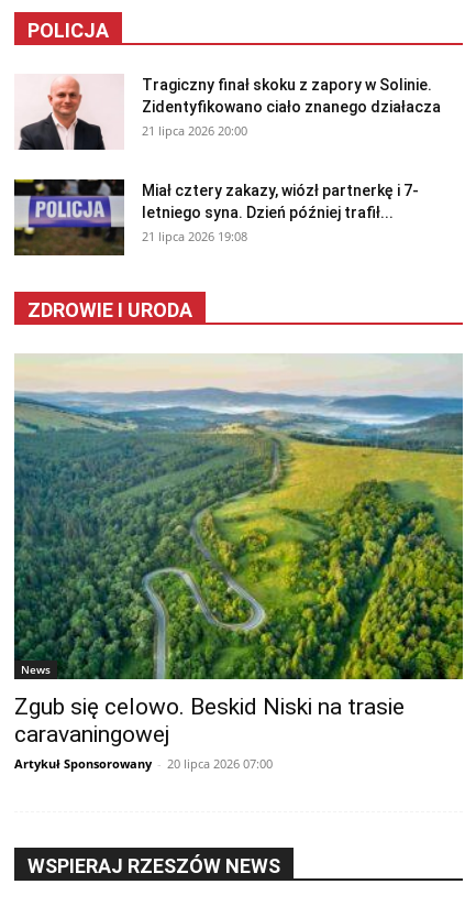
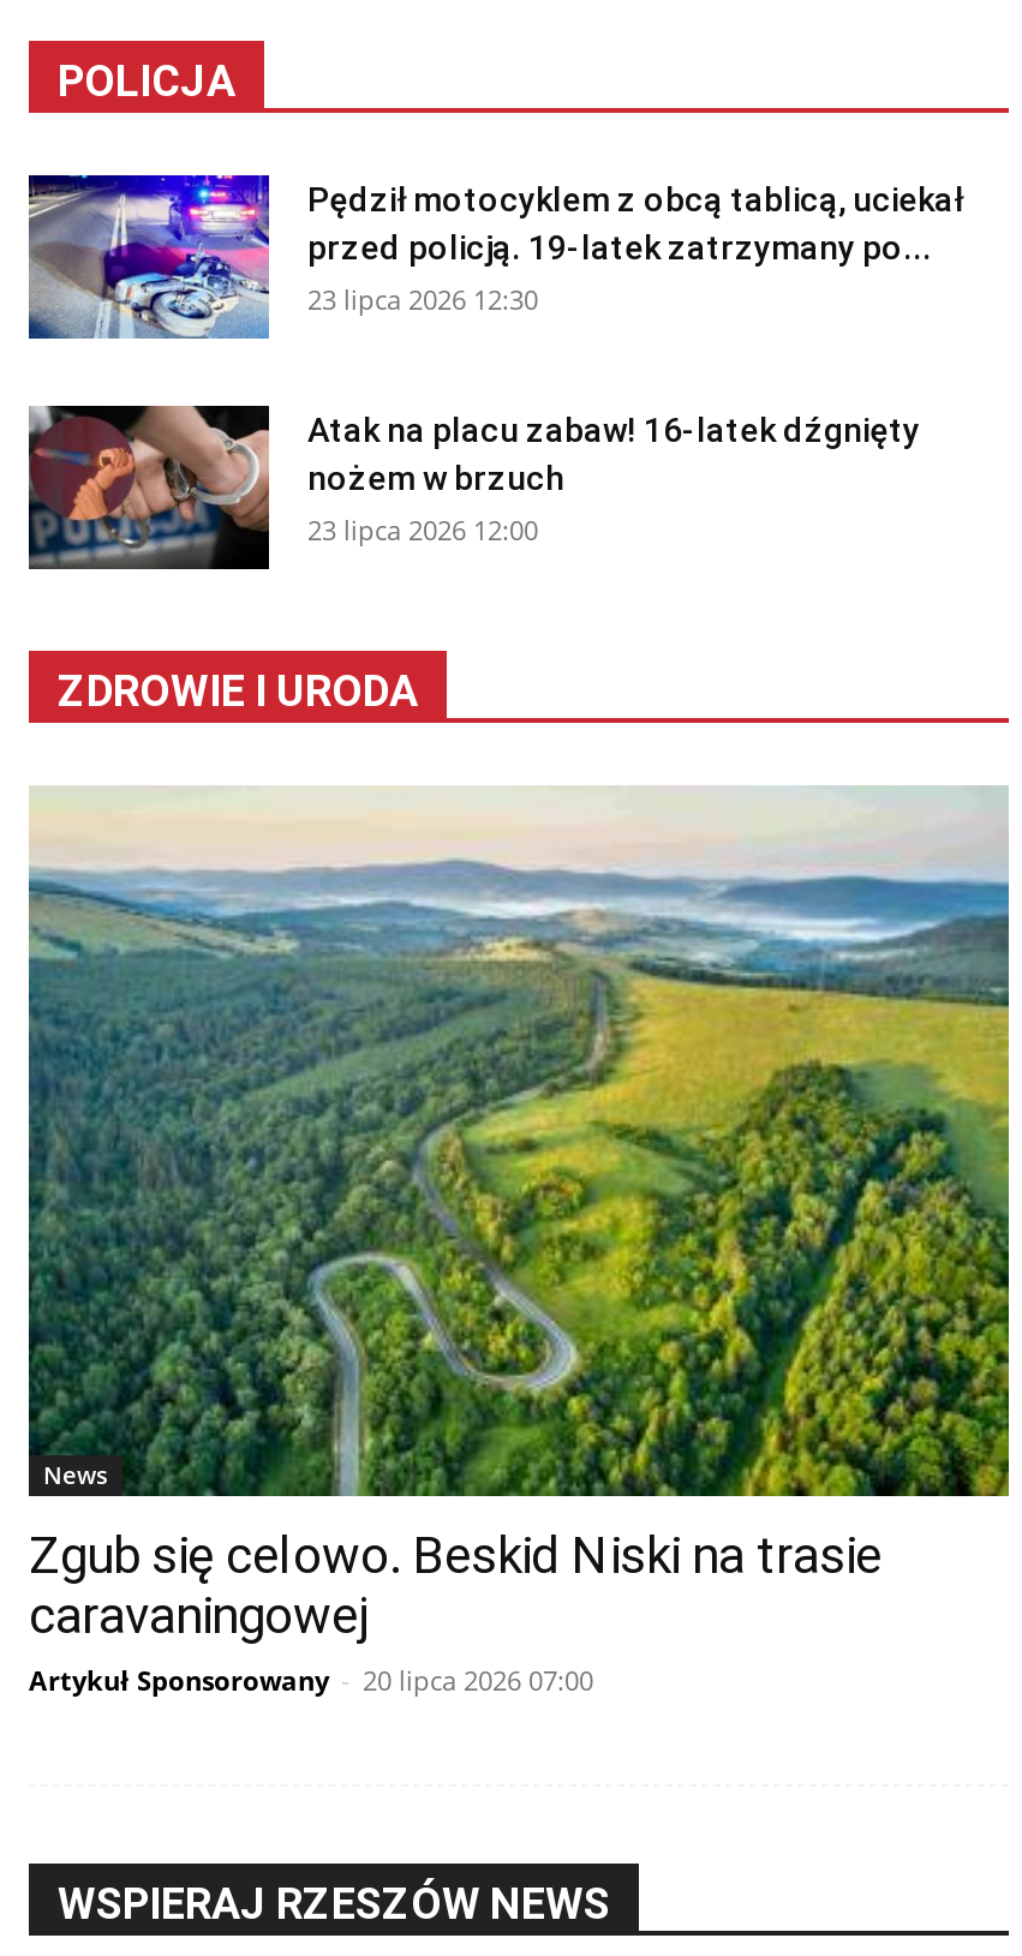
- [image]
- Tragiczny finał skoku z zapory w Solinie.
- Zidentyfikowano ciało znanego działacza
- 21 lipca 2026 20:00
+ [image]
+ Pędził motocyklem z obcą tablicą, uciekał
+ przed policją. 19-latek zatrzymany po...
+ 23 lipca 2026 12:30

- [image]
- Miał cztery zakazy, wiózł partnerkę i 7-
- letniego syna. Dzień później trafił...
- 21 lipca 2026 19:08
+ [image]
+ Atak na placu zabaw! 16-latek dźgnięty
+ nożem w brzuch
+ 23 lipca 2026 12:00
